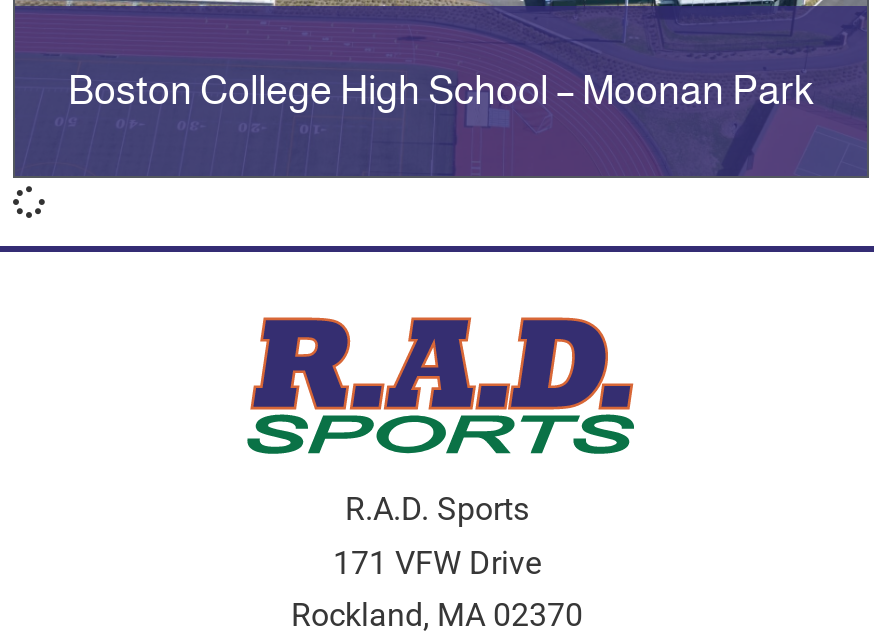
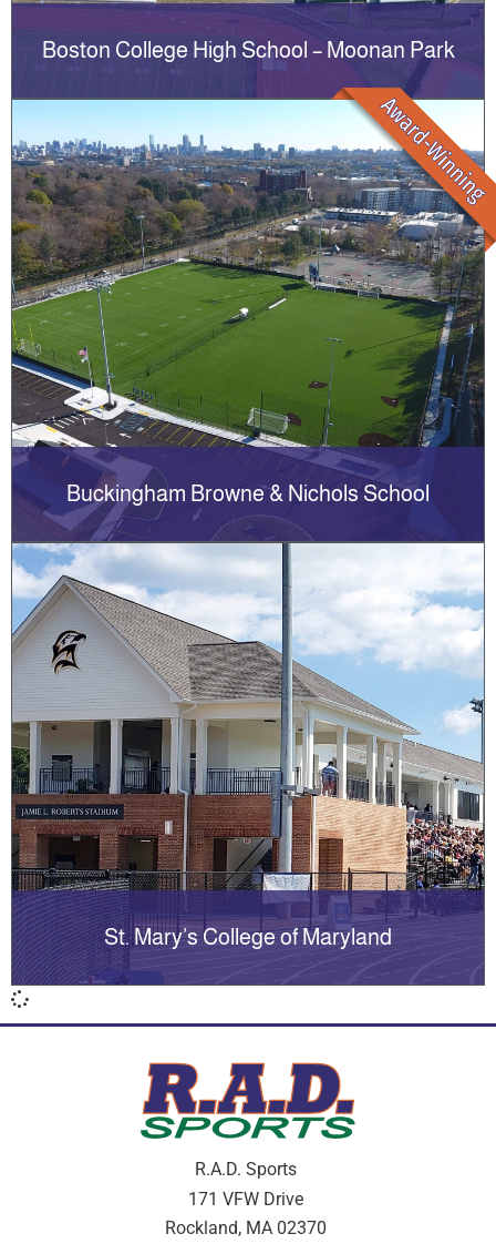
+ [image]
+ Buckingham Browne & Nichols School

+ St. Mary’s College of Maryland
